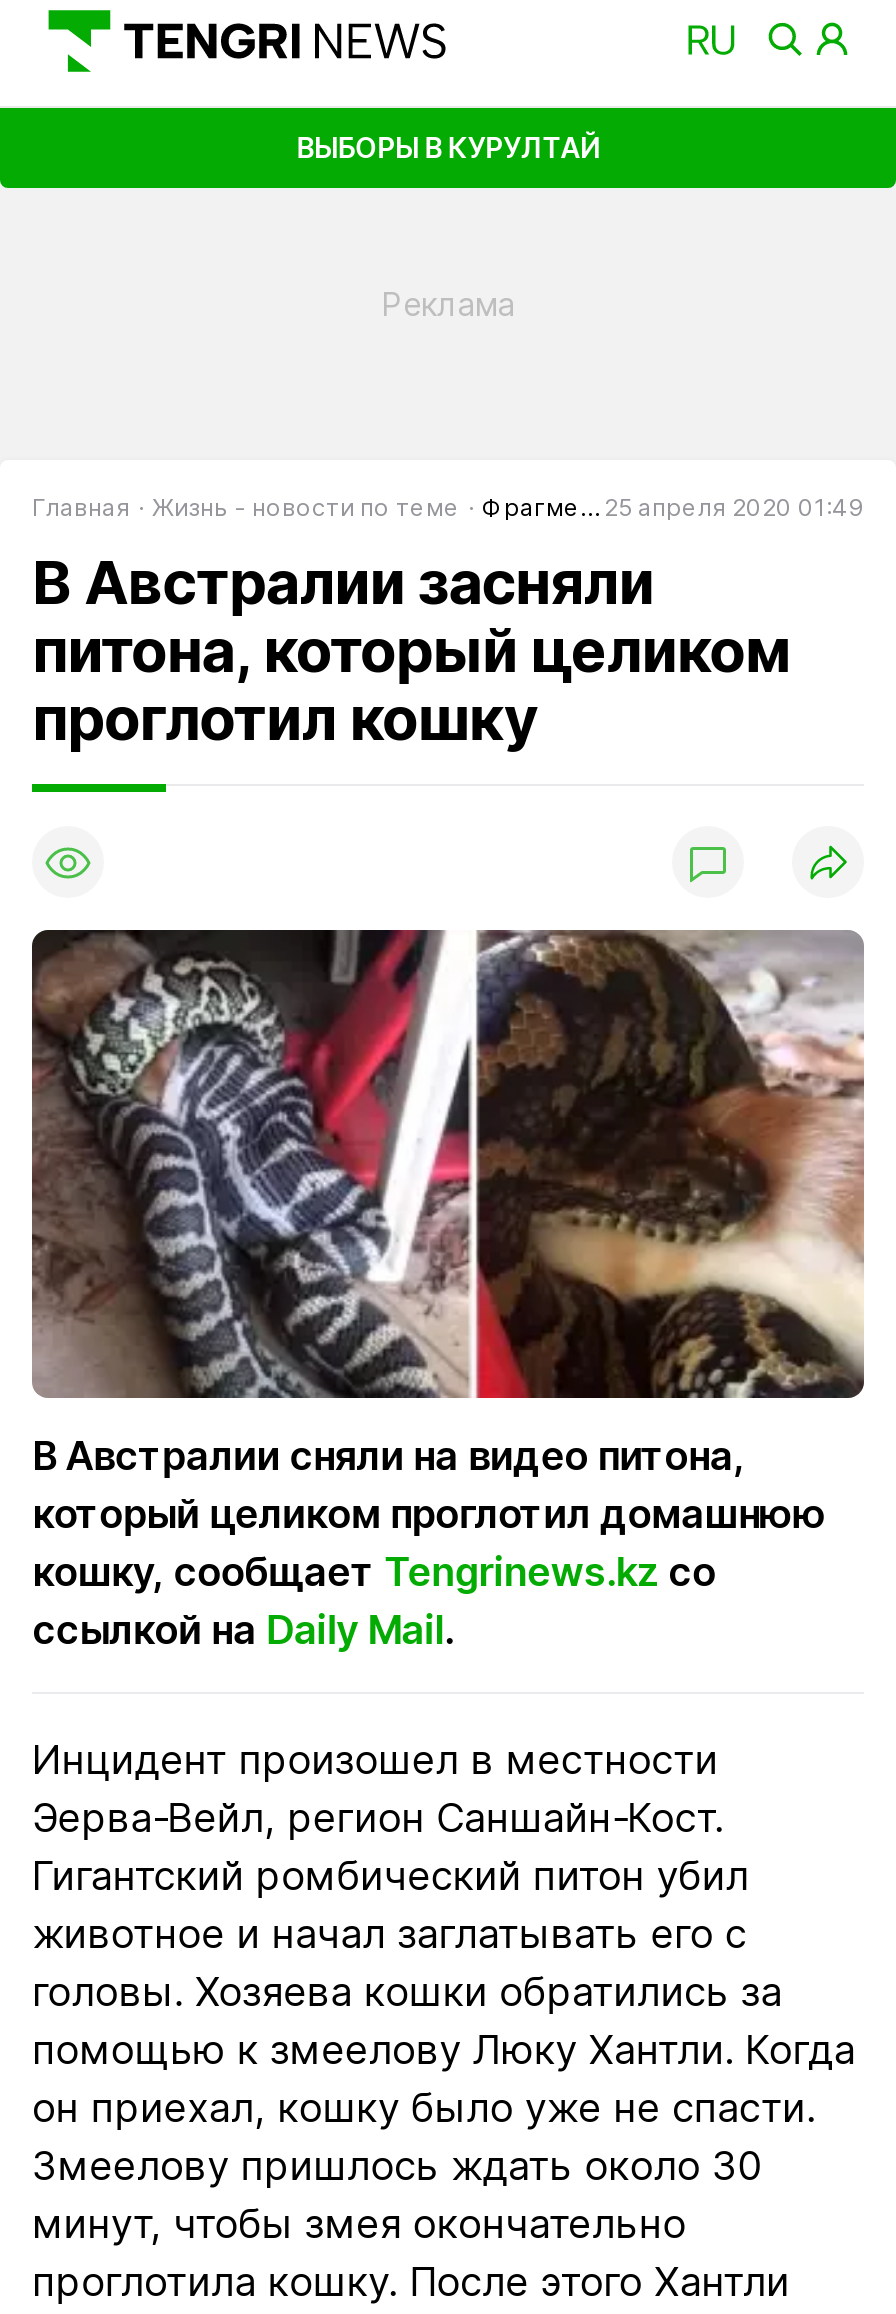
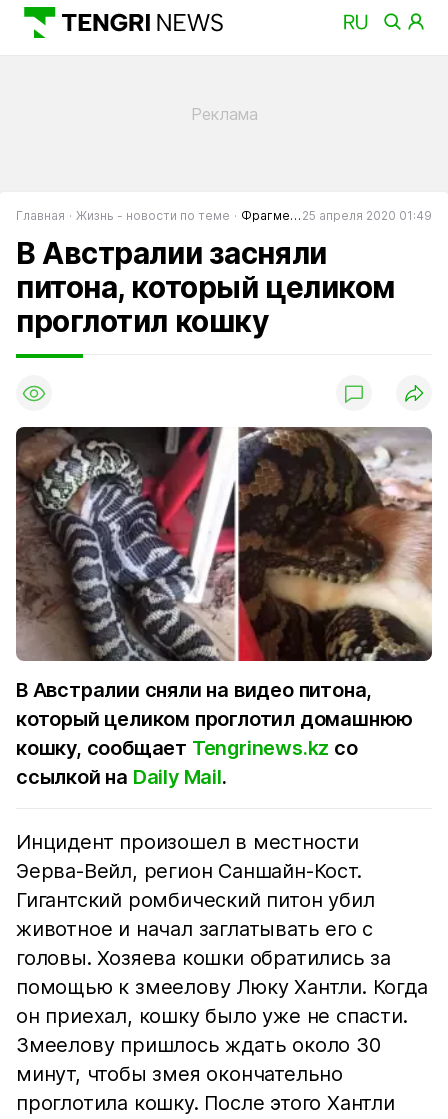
- ВЫБОРЫ В КУРУЛТАЙ
